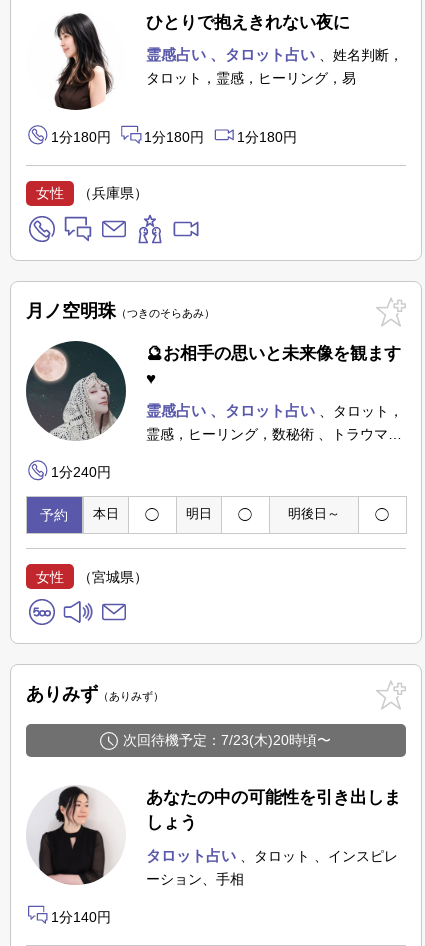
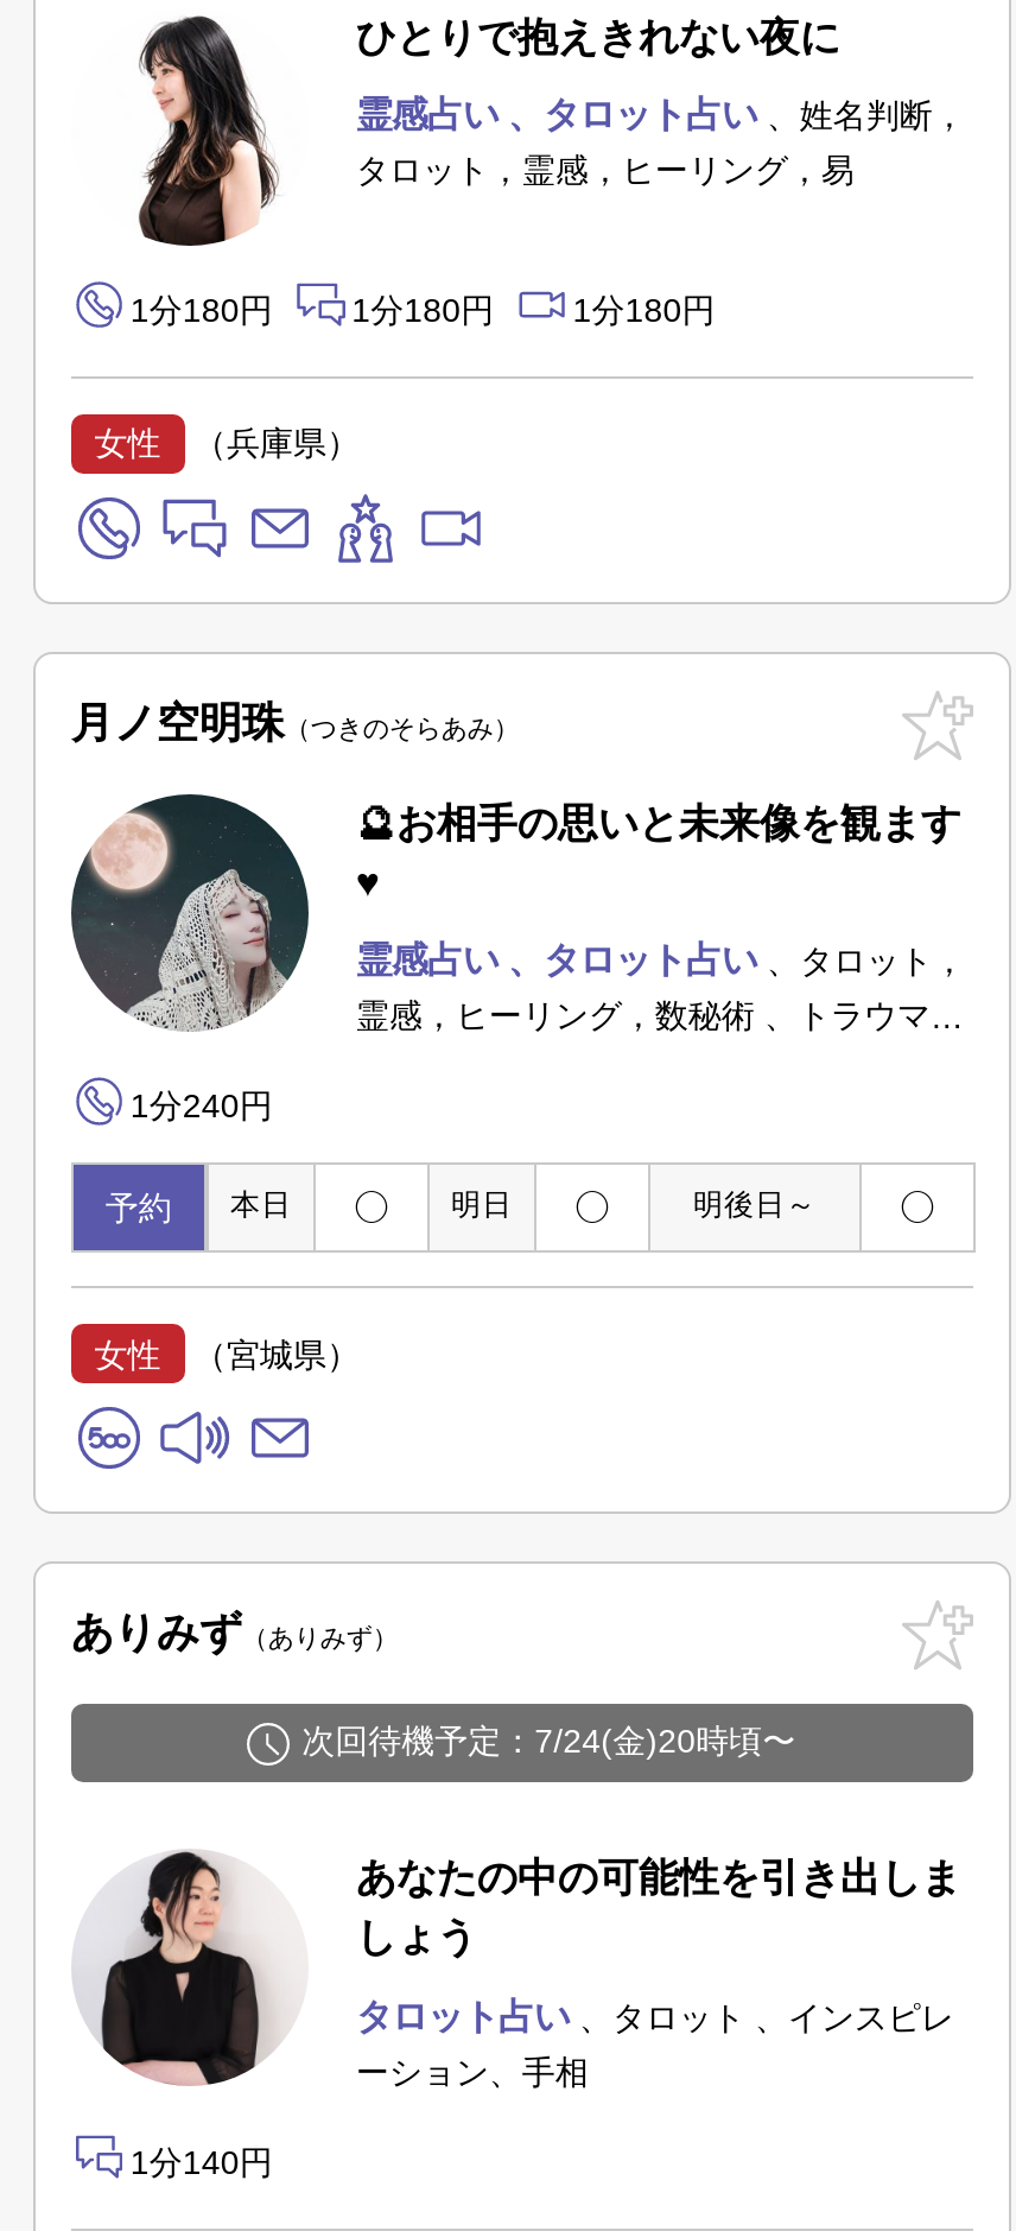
- 次回待機予定：7/23(木)20時頃〜
+ 次回待機予定：7/24(金)20時頃〜
